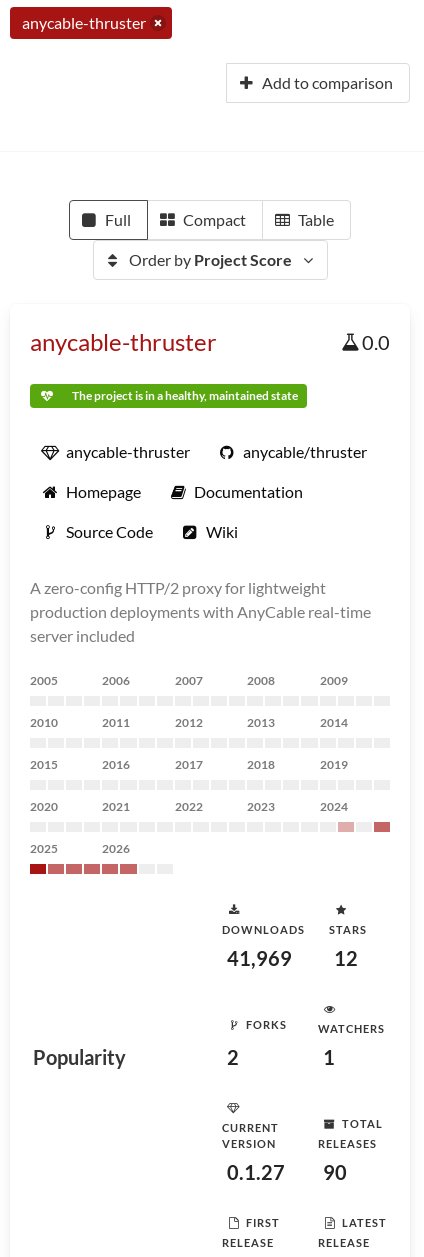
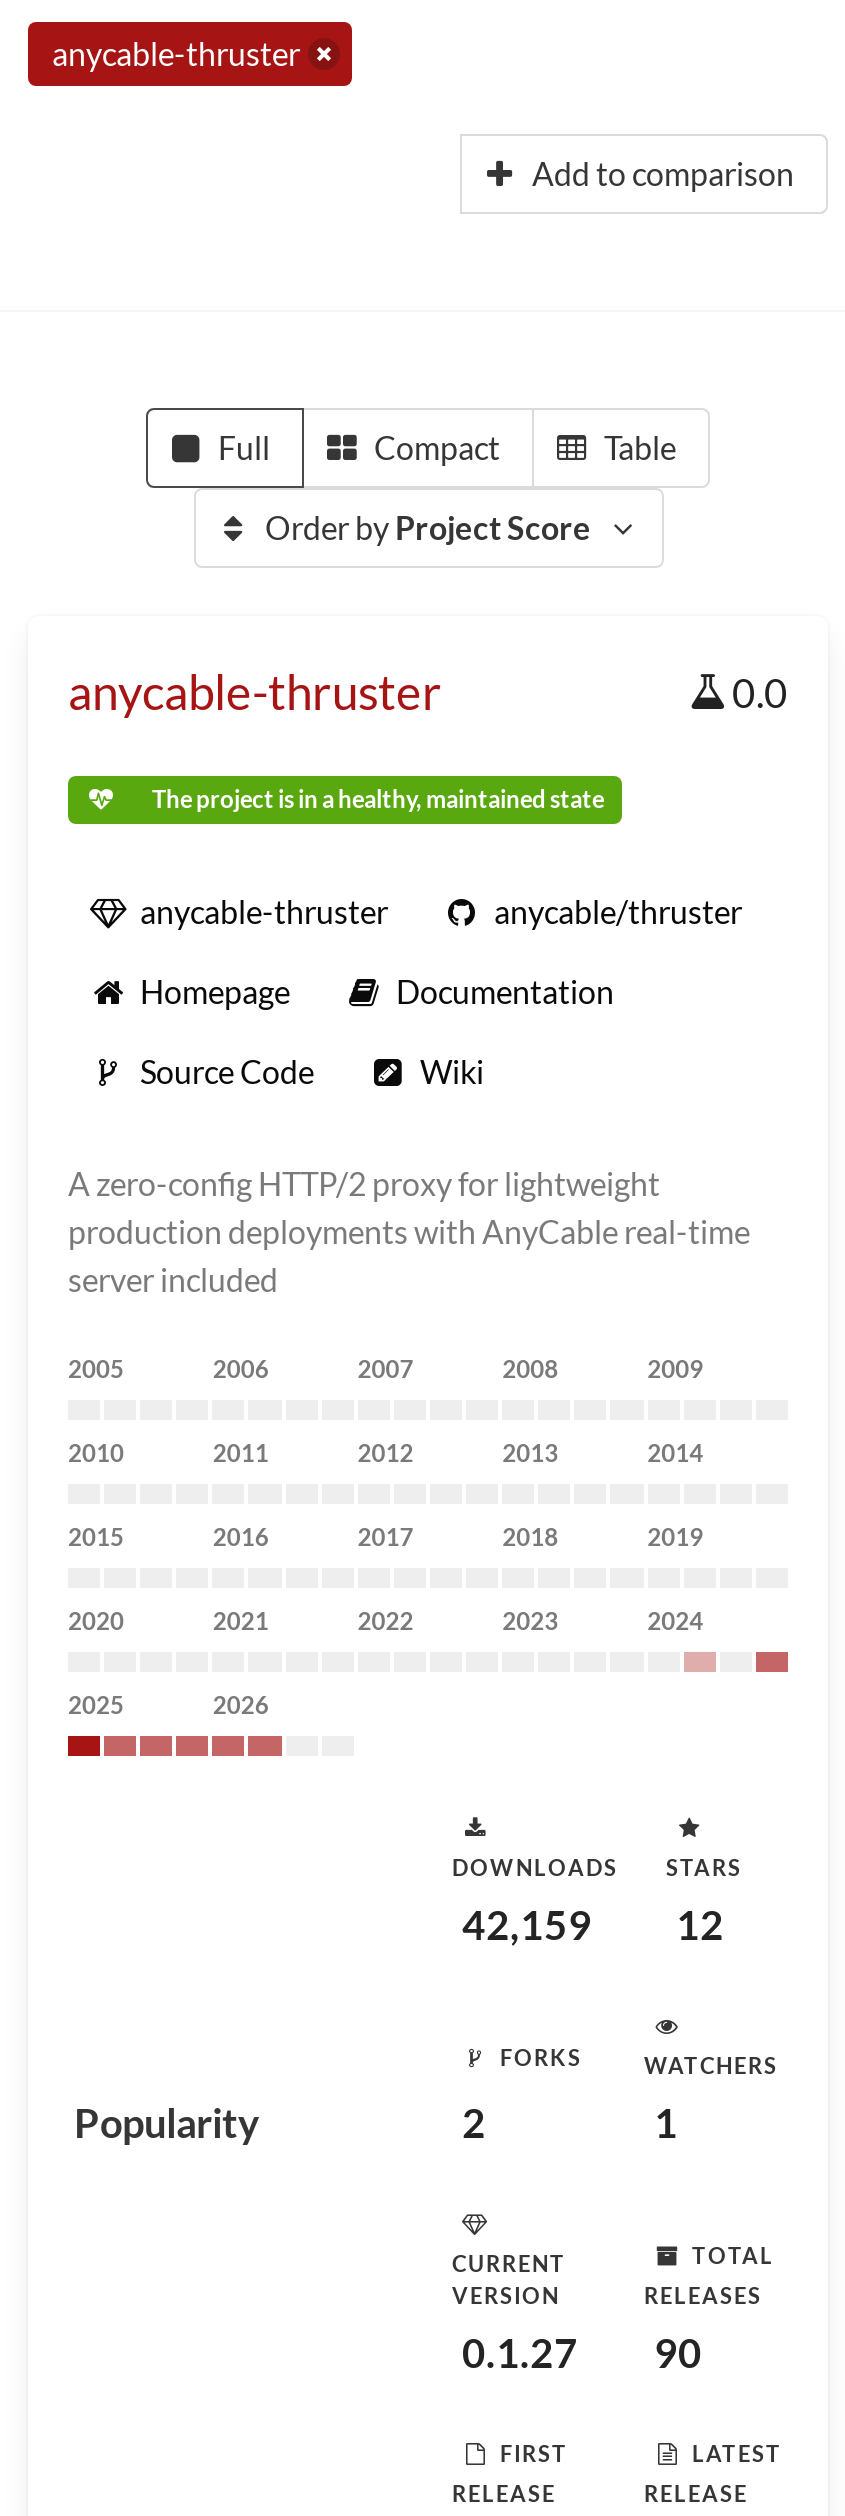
- 41,969 12
+ 42,159 12
